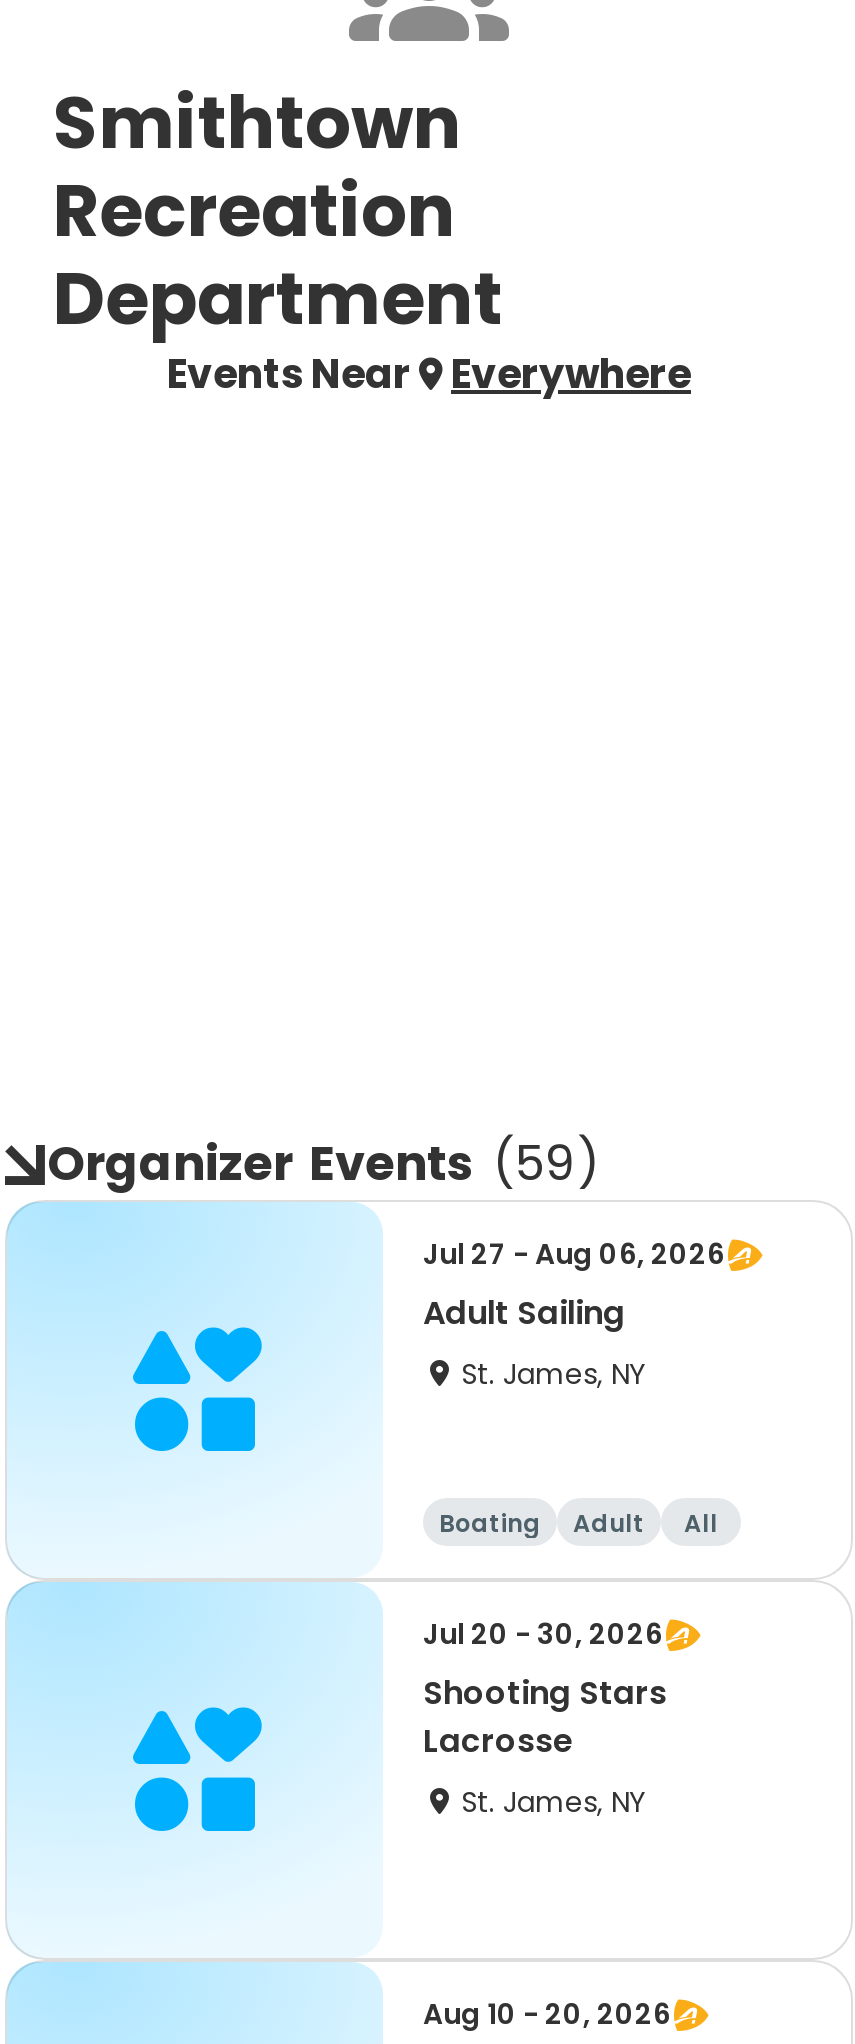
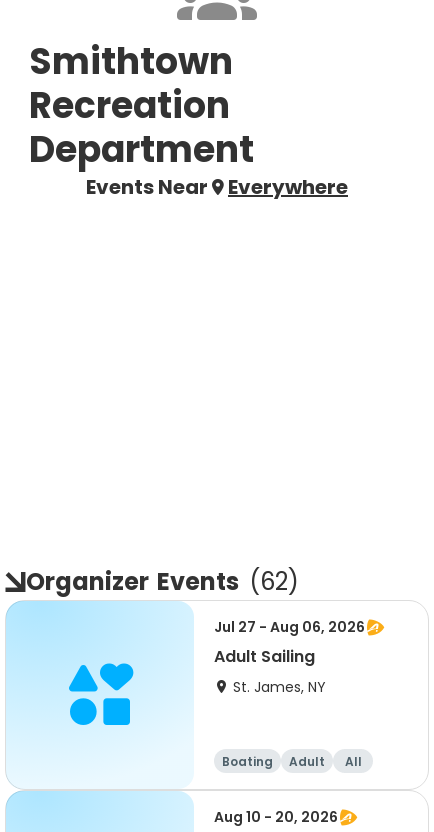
- Organizer Events (59)
+ Organizer Events (62)

- Jul 20 - 30, 2026
- Shooting Stars
- Lacrosse
- St. James, NY
